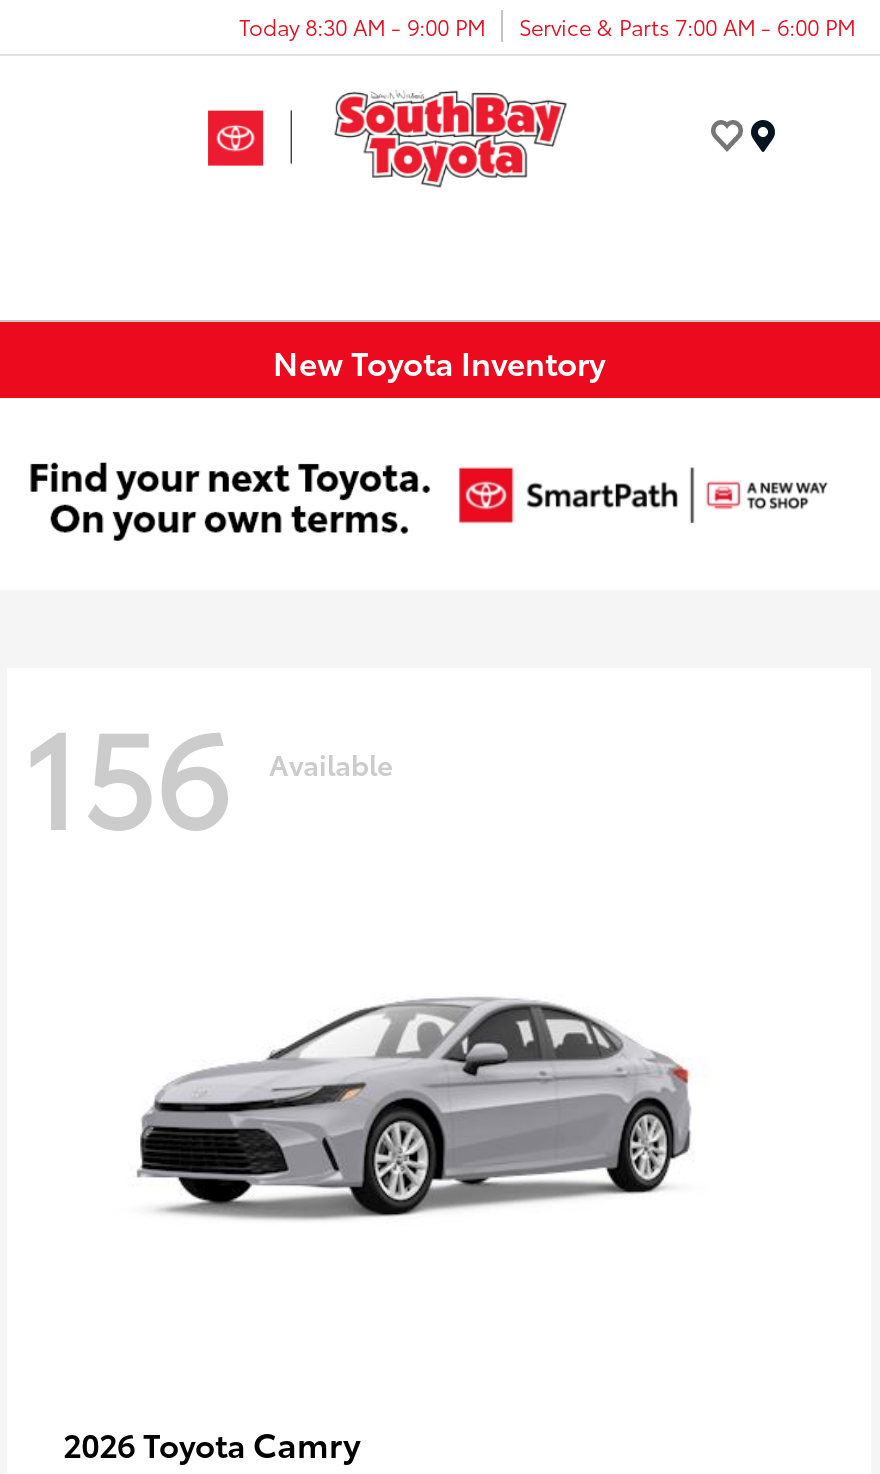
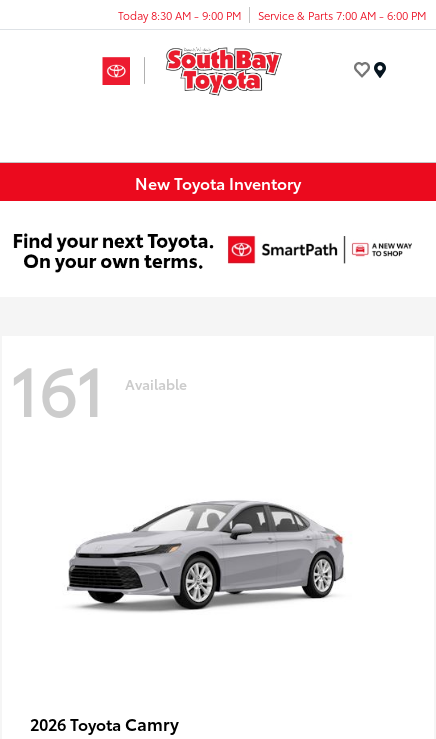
- 156 Available
+ 161 Available
